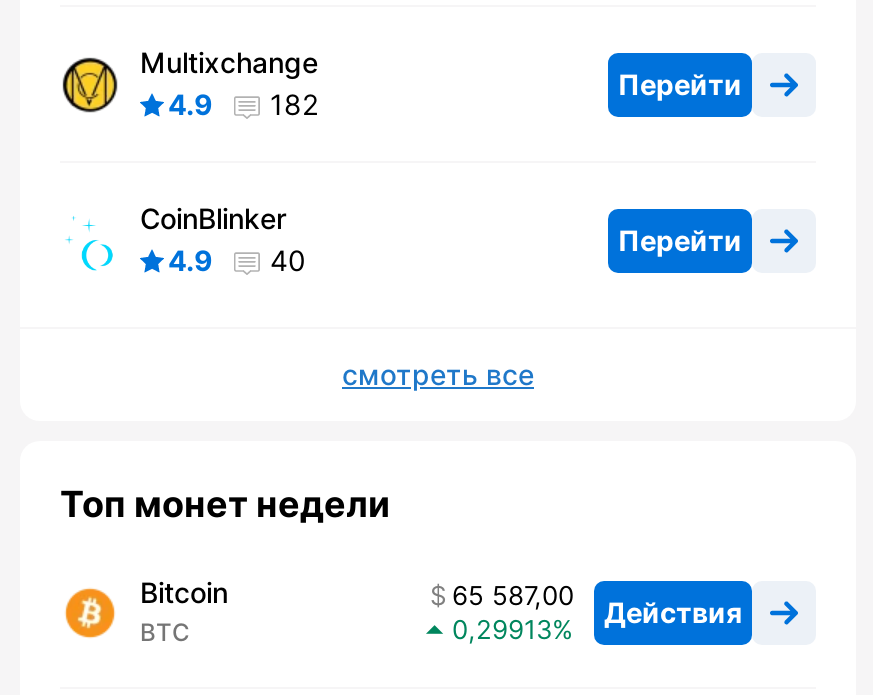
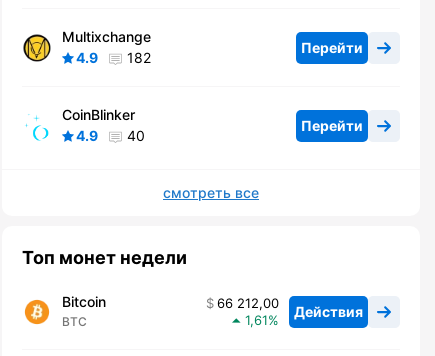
- 65 587,00 Действия
+ 66 212,00 Действия

- 0,29913
+ 1,61
